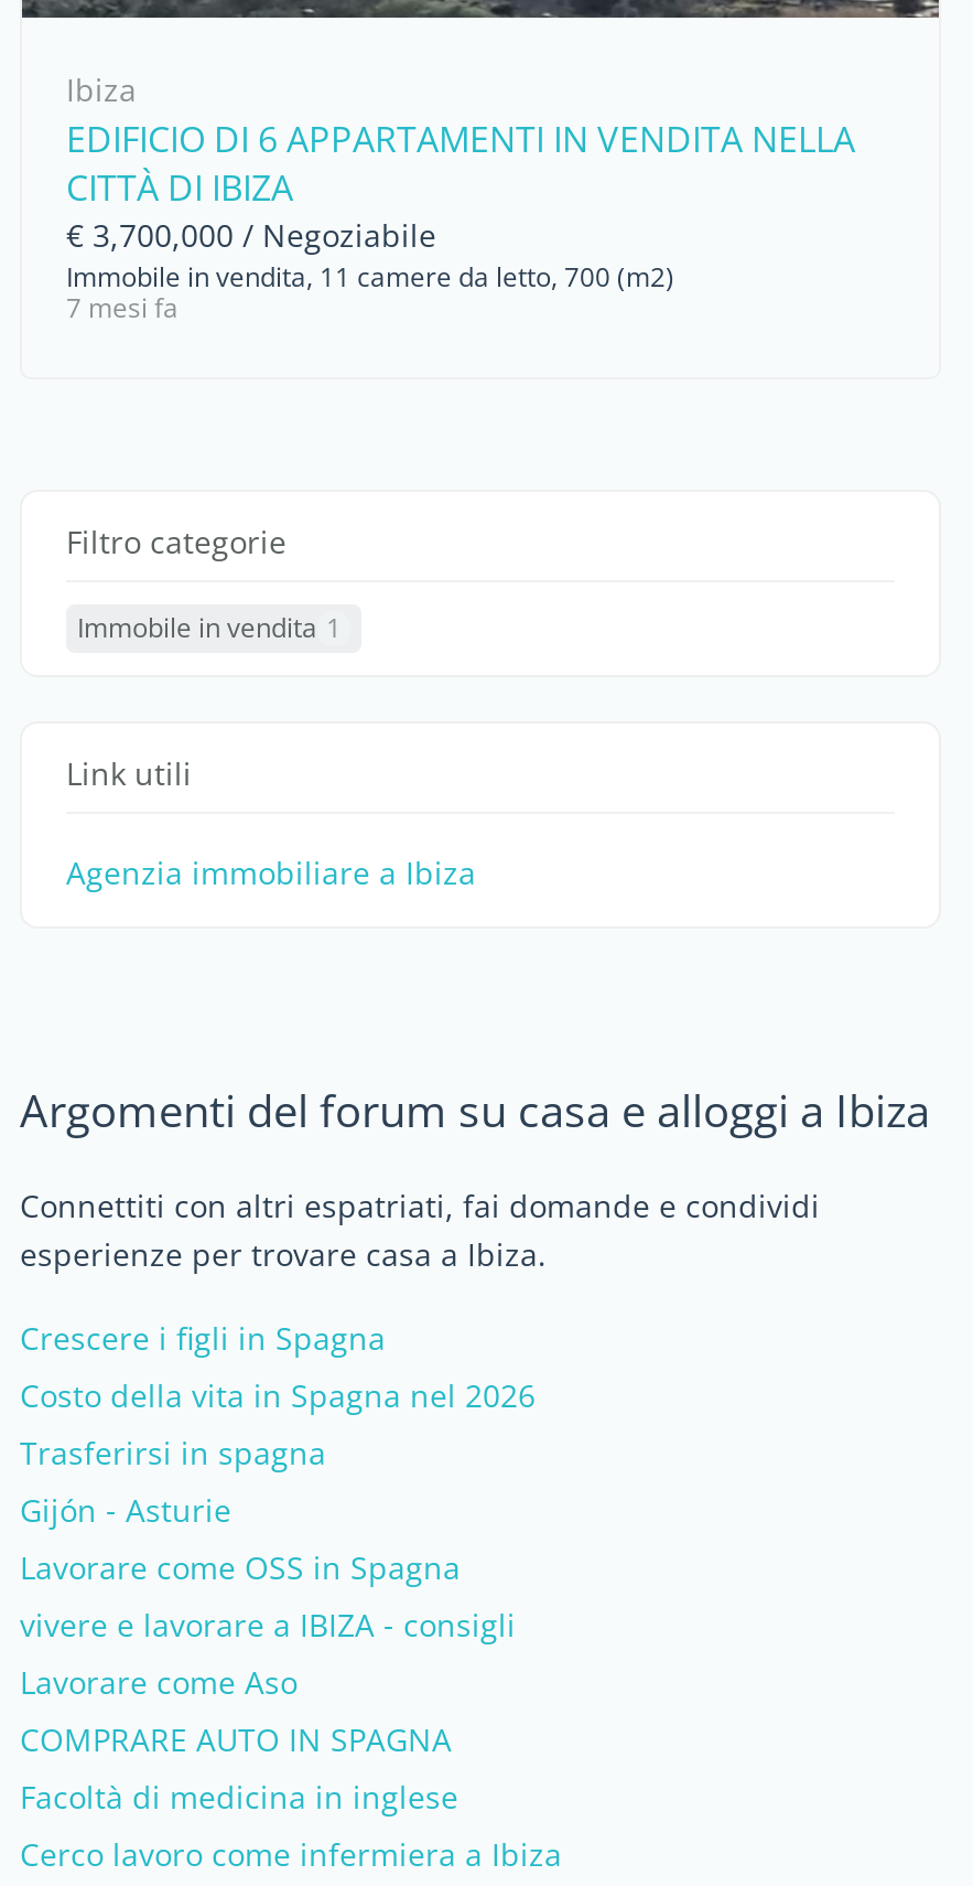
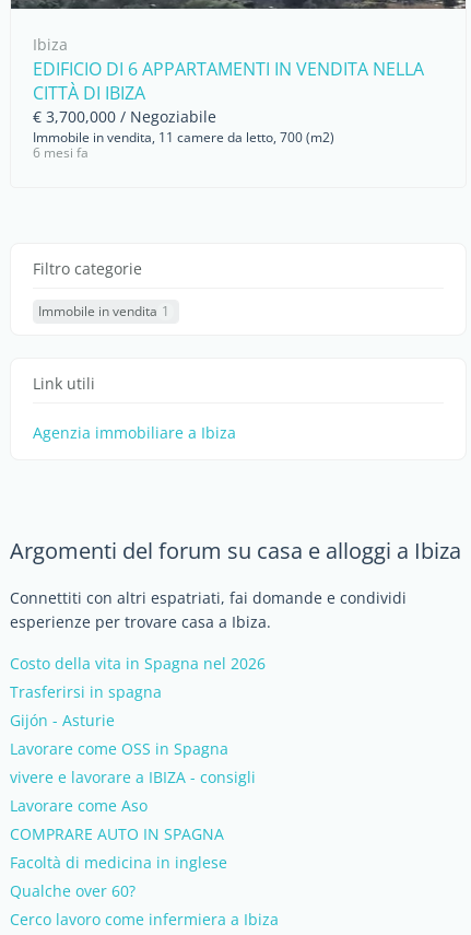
- 7 mesi fa
+ 6 mesi fa

- Crescere i figli in Spagna

moved up: Costo della vita in Spagna nel 2026 | Trasferirsi in spagna | Gijón - Asturie | Lavorare come OSS in Spagna | vivere e lavorare a IBIZA - consigli | Lavorare come Aso | COMPRARE AUTO IN SPAGNA | Facoltà di medicina in inglese

+ Qualche over 60?
